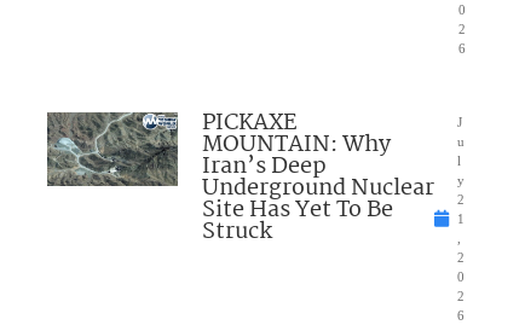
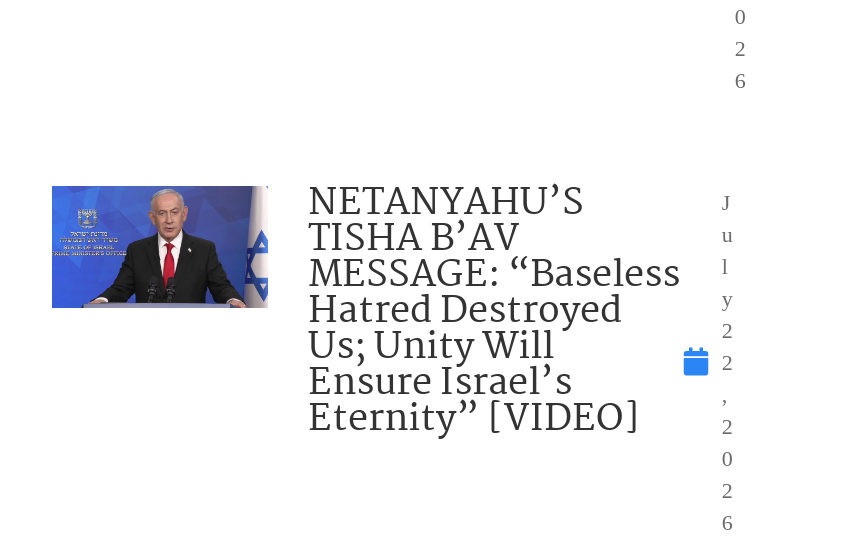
- [image]
- PICKAXE
- MOUNTAIN: Why
- Iran’s Deep
- Underground Nuclear
- Site Has Yet To Be
- Struck
+ [image]
+ NETANYAHU’S
+ TISHA B’AV
+ MESSAGE: “Baseless
+ Hatred Destroyed
+ Us; Unity Will
+ Ensure Israel’s
+ Eternity” [VIDEO]

- 1
+ 2
